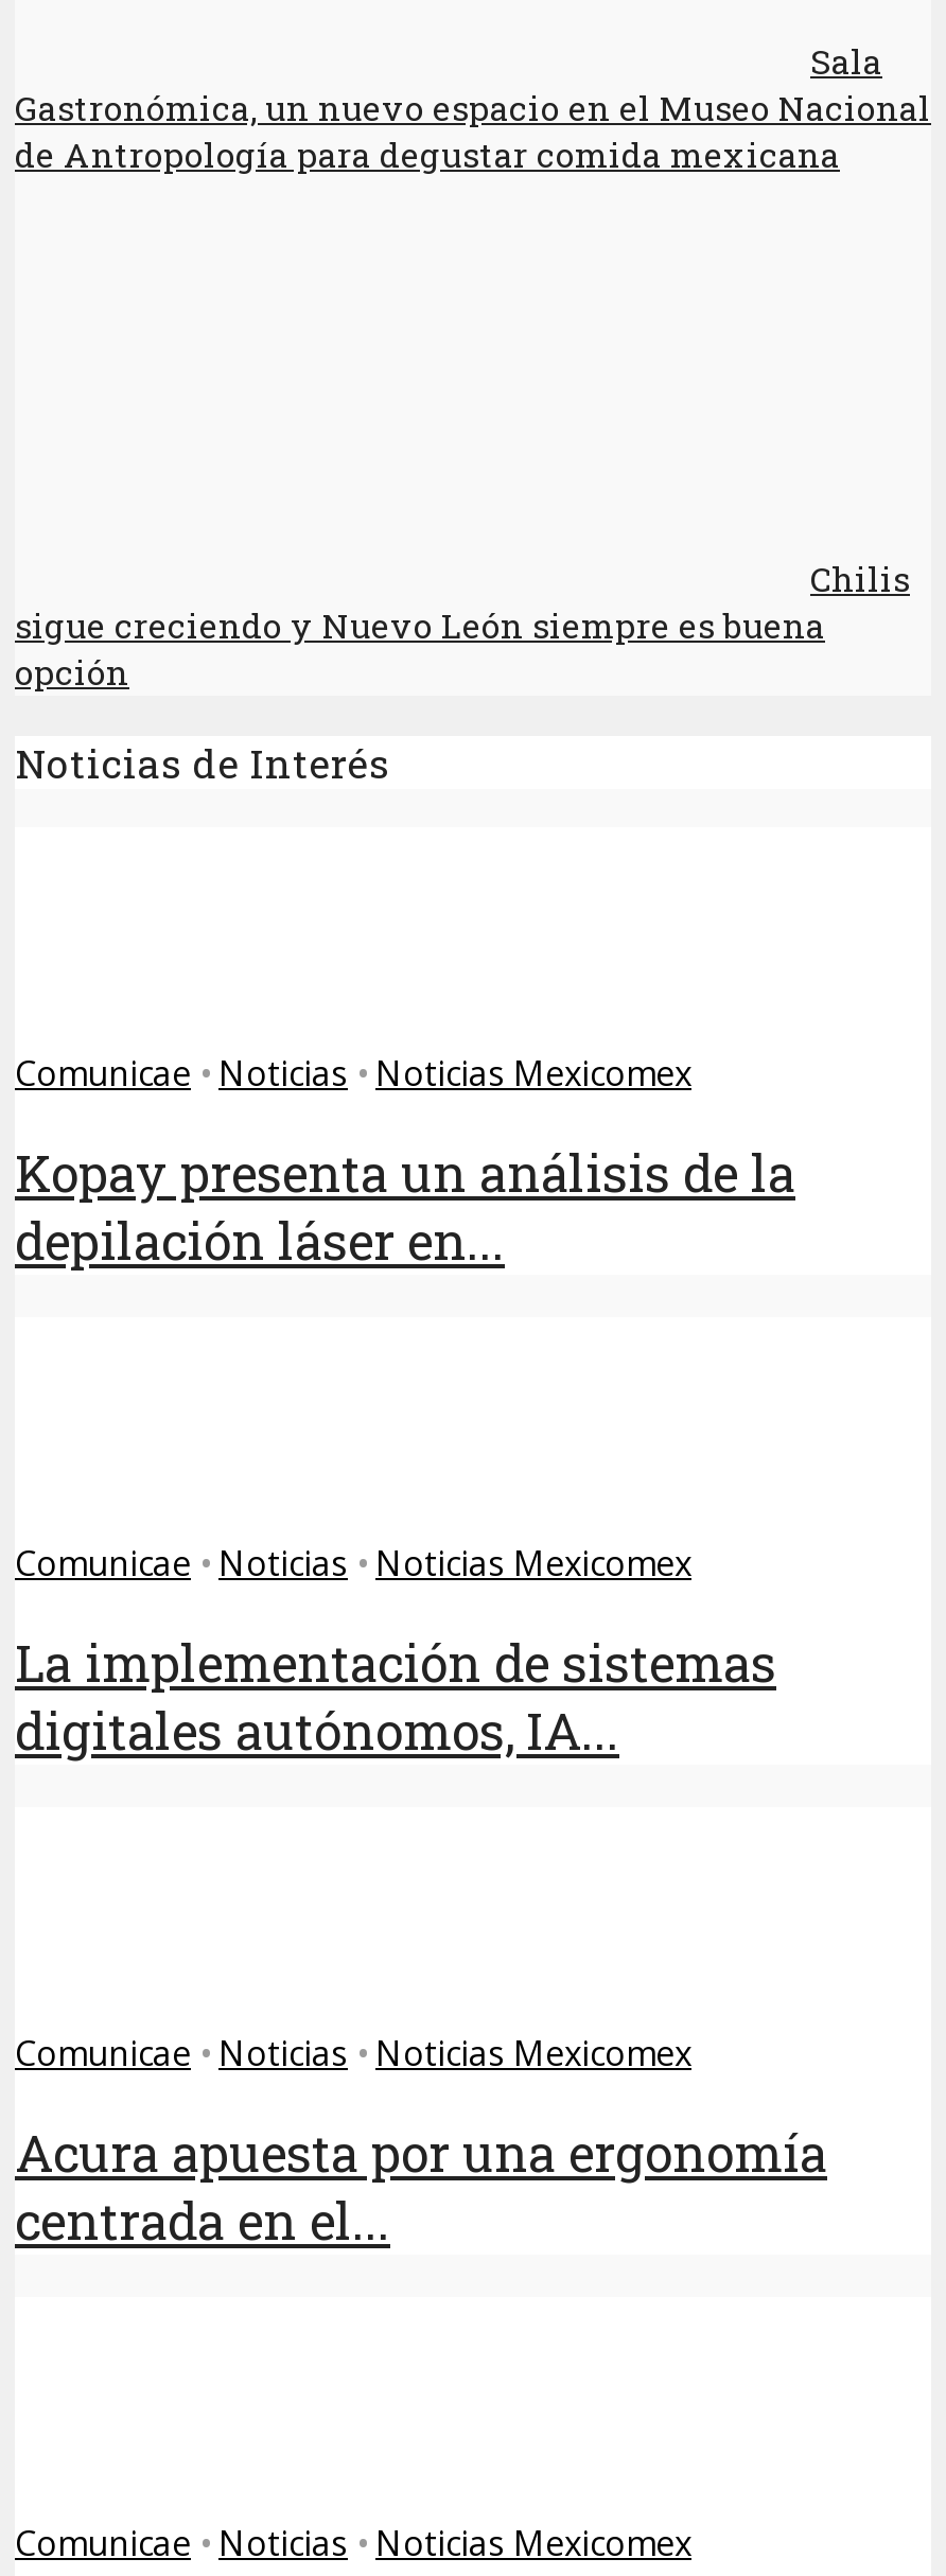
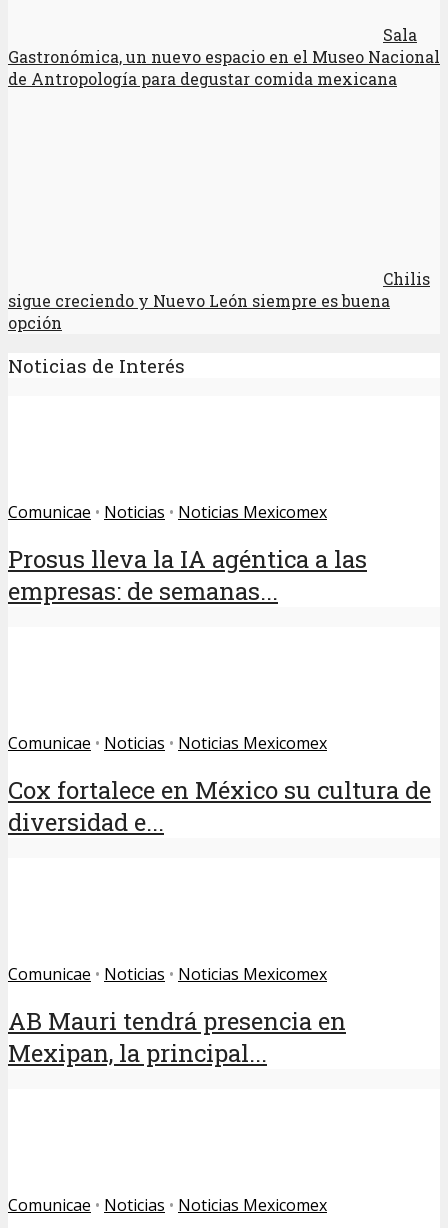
- Kopay presenta un análisis de la
- depilación láser en...
+ Prosus lleva la IA agéntica a las
+ empresas: de semanas...

- La implementación de sistemas
- digitales autónomos, IA...
+ Cox fortalece en México su cultura de
+ diversidad e...

- Acura apuesta por una ergonomía
- centrada en el...
+ AB Mauri tendrá presencia en
+ Mexipan, la principal...
